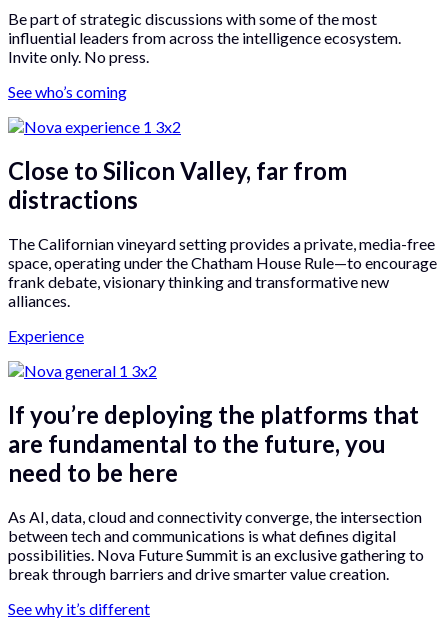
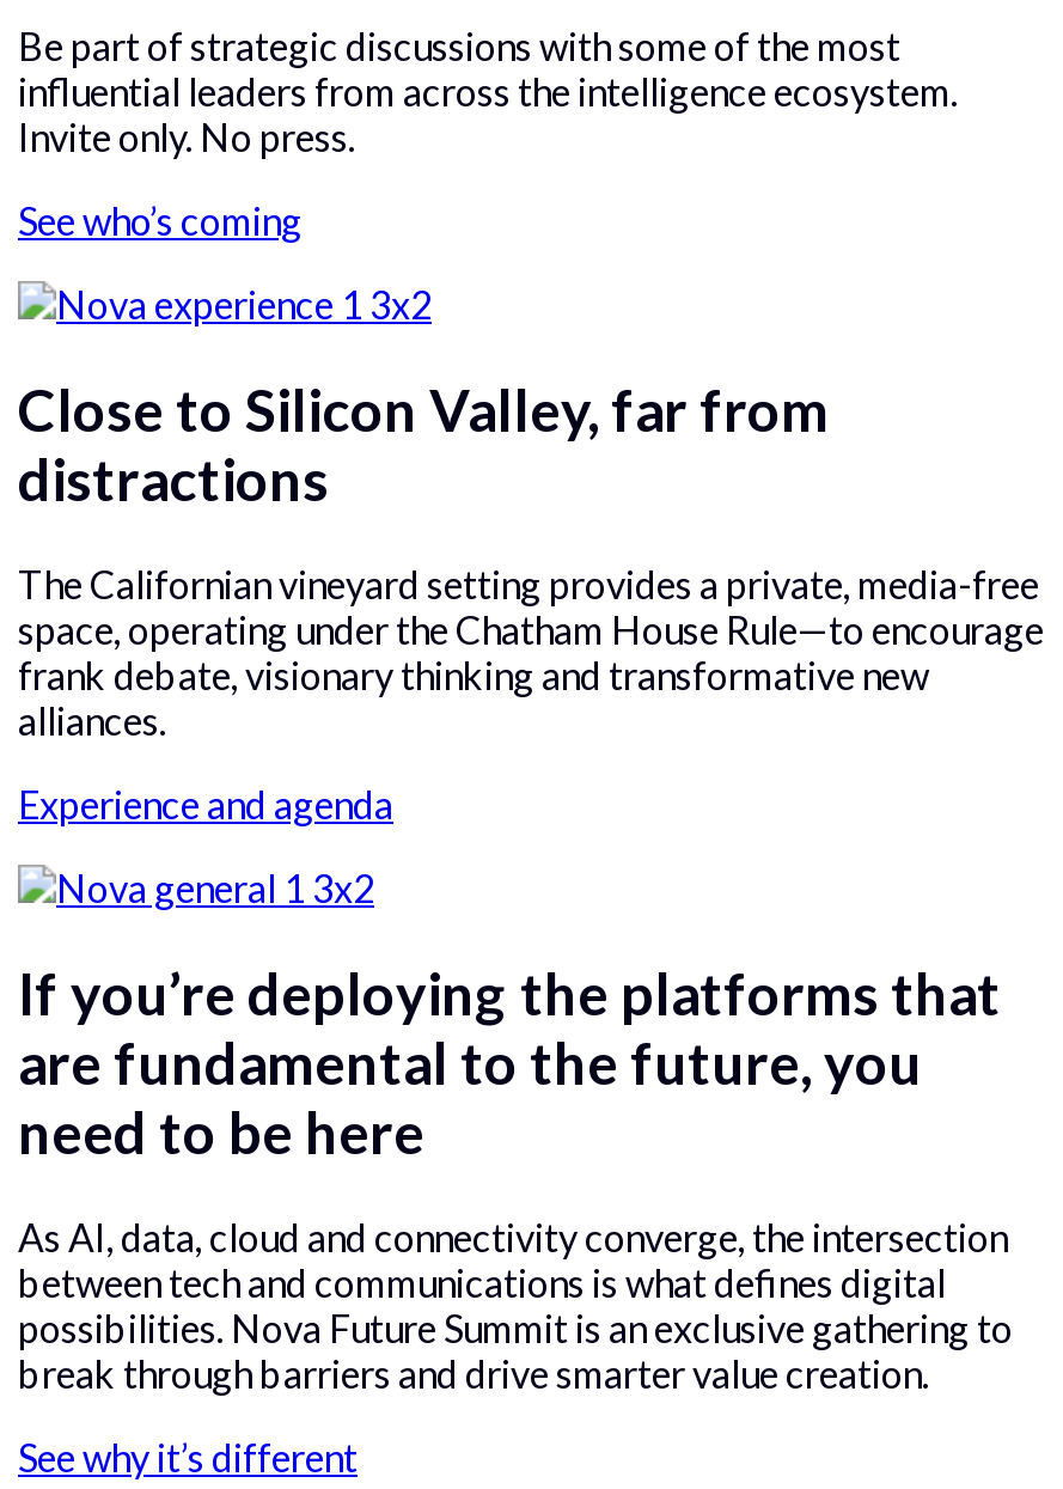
- Experience
+ Experience and agenda
